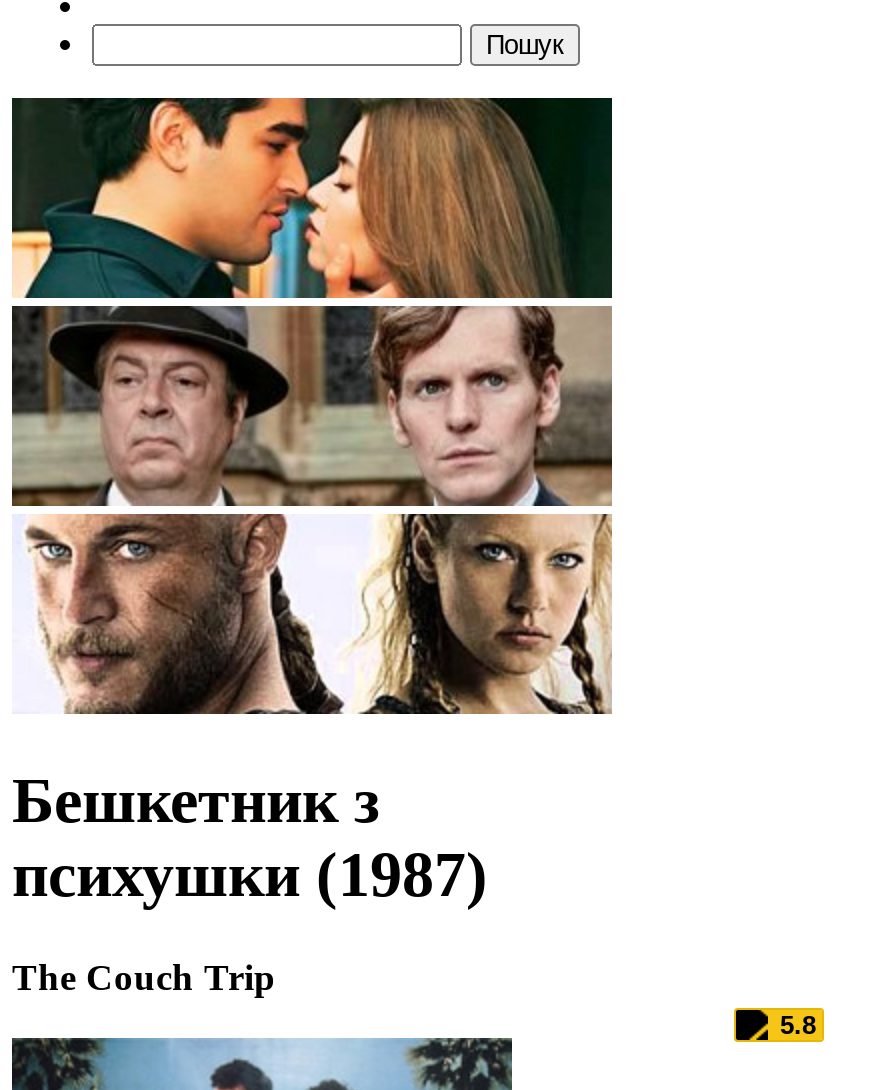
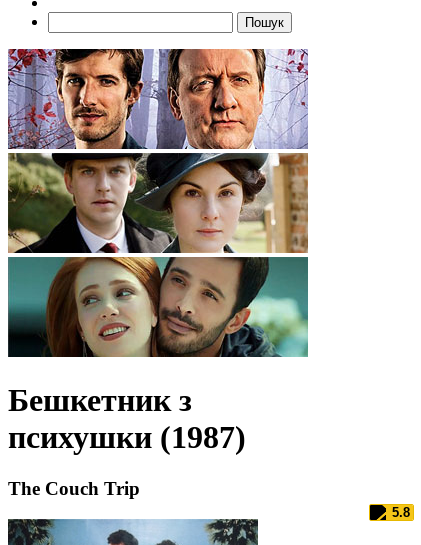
- [image]
+ [image]
